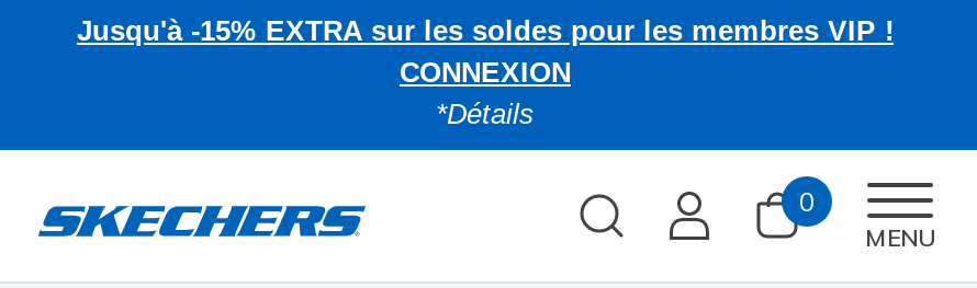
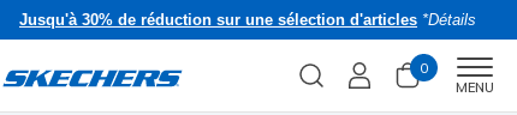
- Jusqu'à -15% EXTRA sur les soldes pour les membres VIP !
- CONNEXION
- *Détails
+ Jusqu'à 30% de réduction sur une sélection d'articles *Détails
